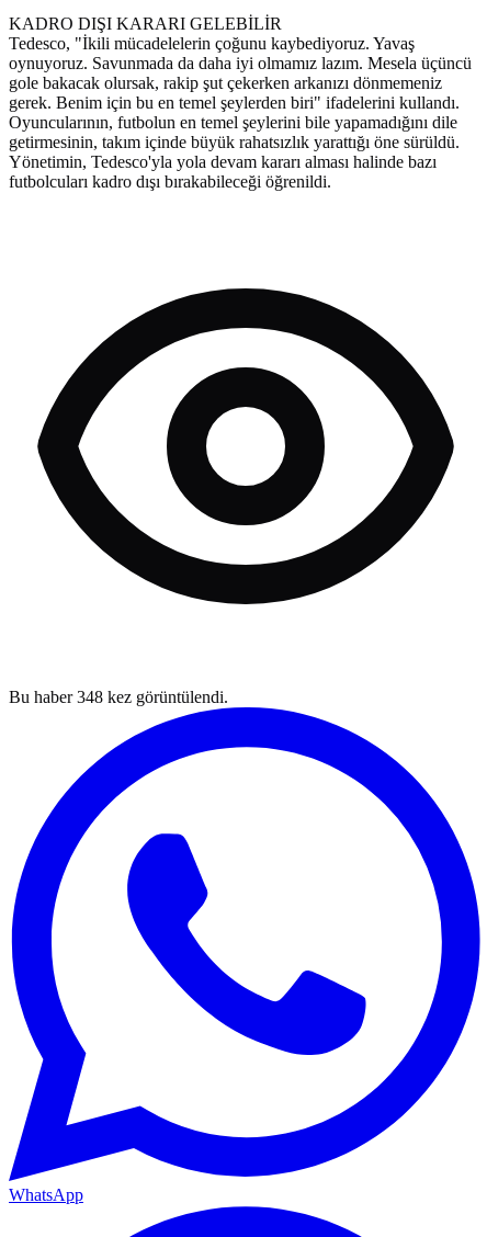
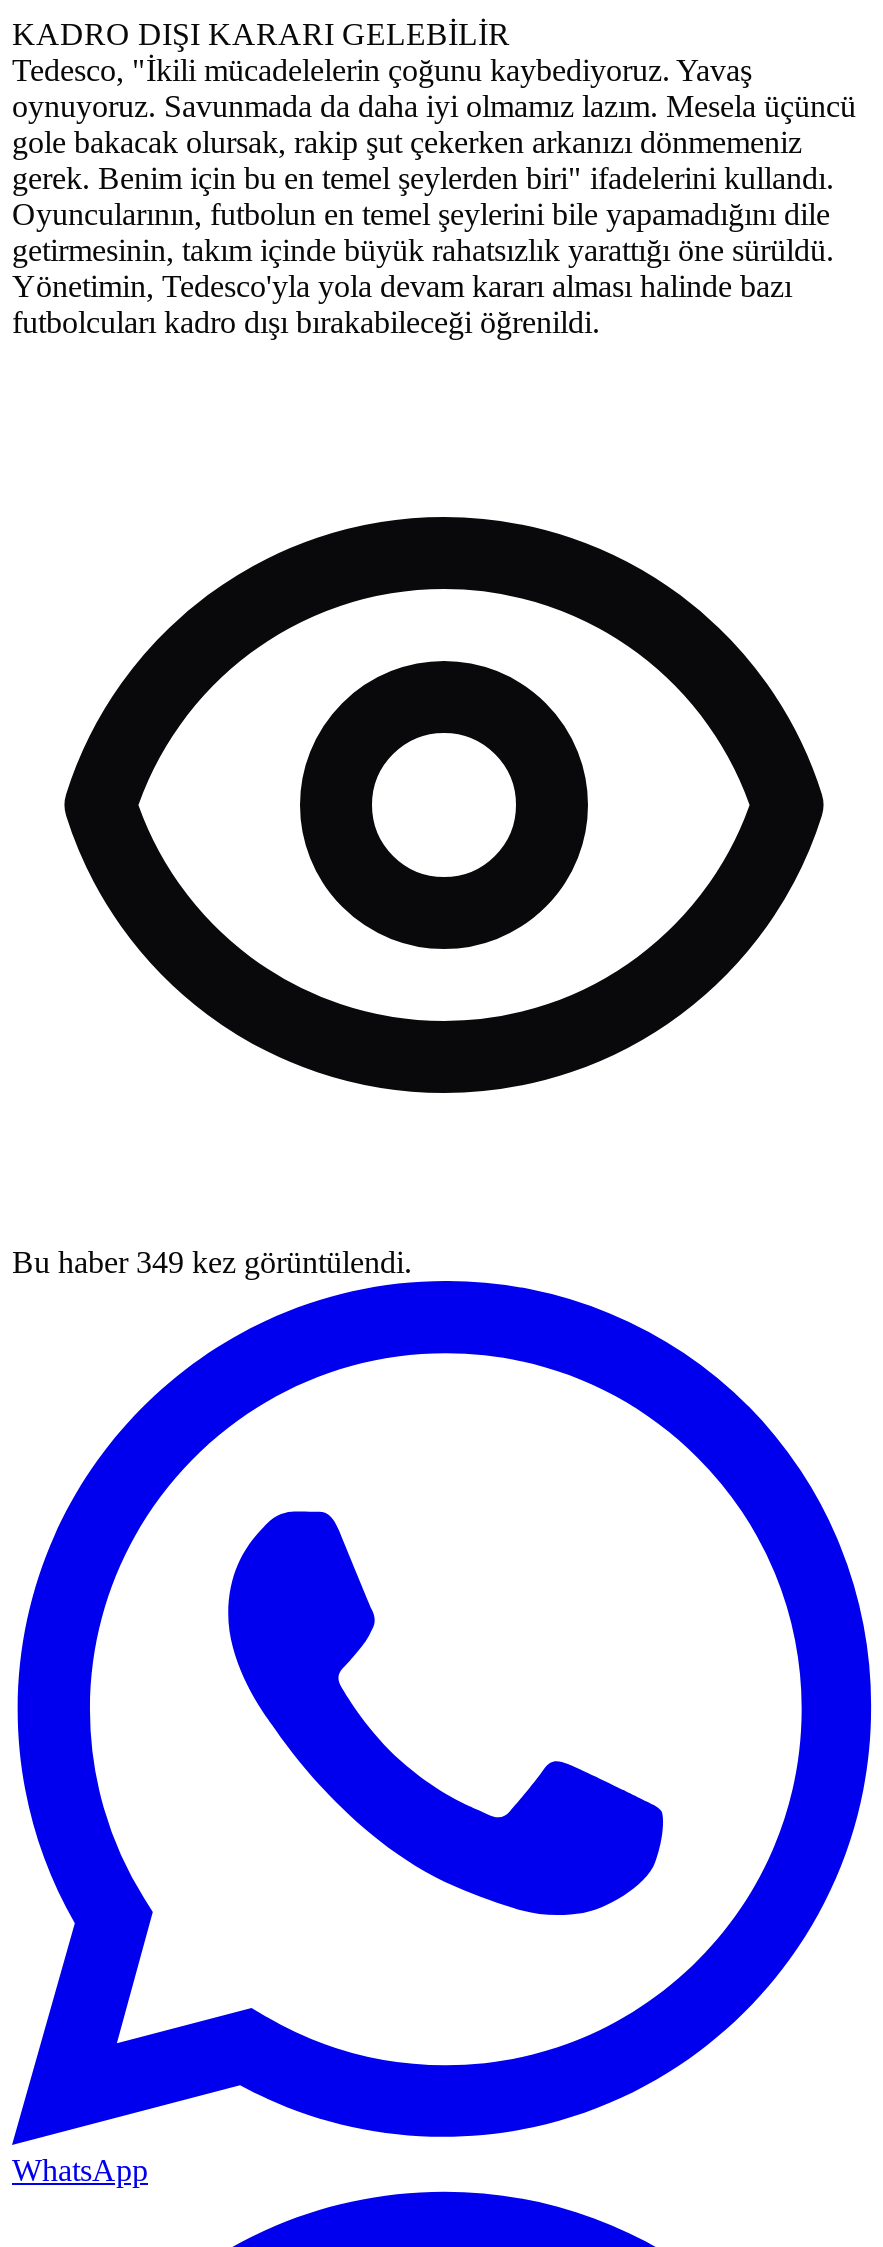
- Bu haber 348 kez görüntülendi.
+ Bu haber 349 kez görüntülendi.
